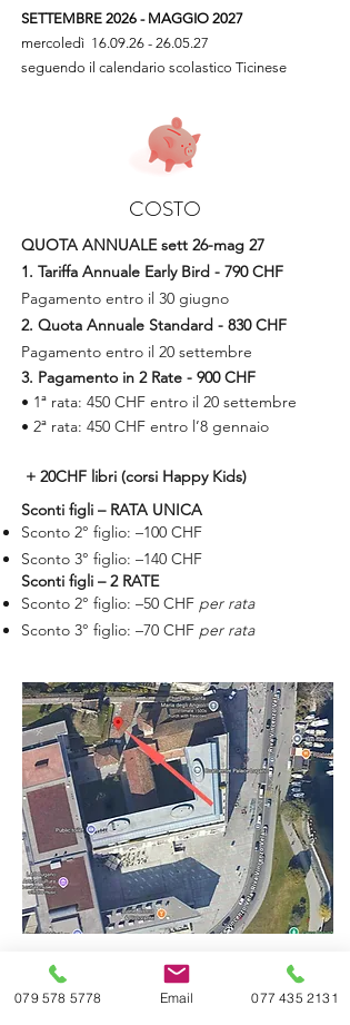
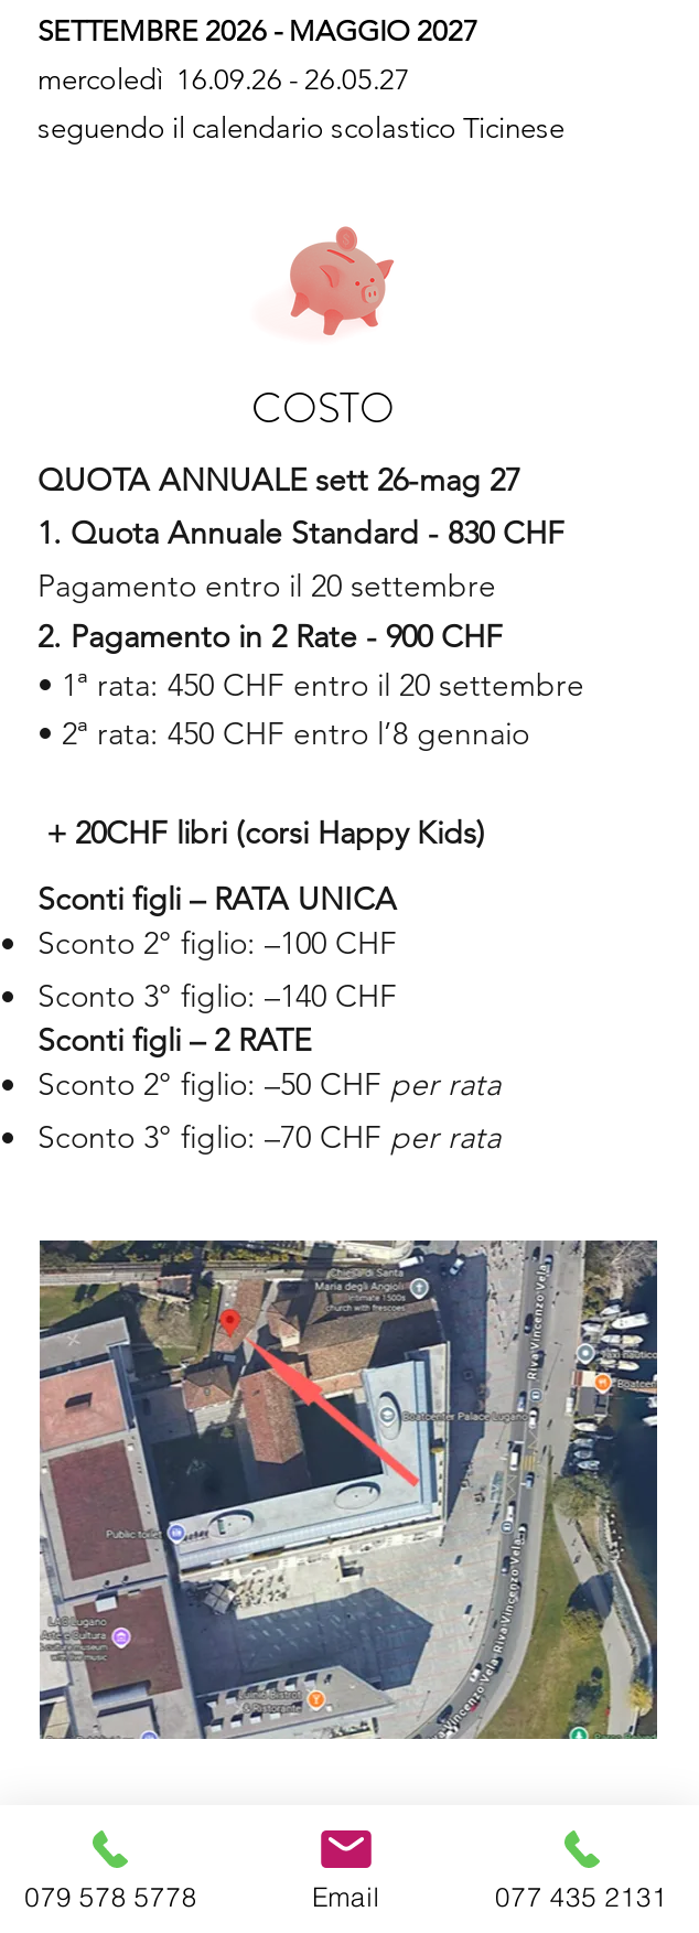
- 1. Tariffa Annuale Early Bird - 790 CHF
- Pagamento entro il 30 giugno
- 2. Quota Annuale Standard - 830 CHF
+ 1. Quota Annuale Standard - 830 CHF

- 3. Pagamento in 2 Rate - 900 CHF
+ 2. Pagamento in 2 Rate - 900 CHF

moved up: [image]
